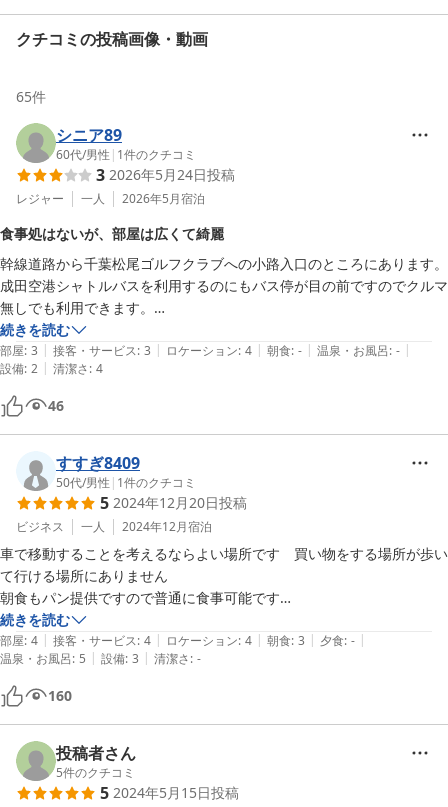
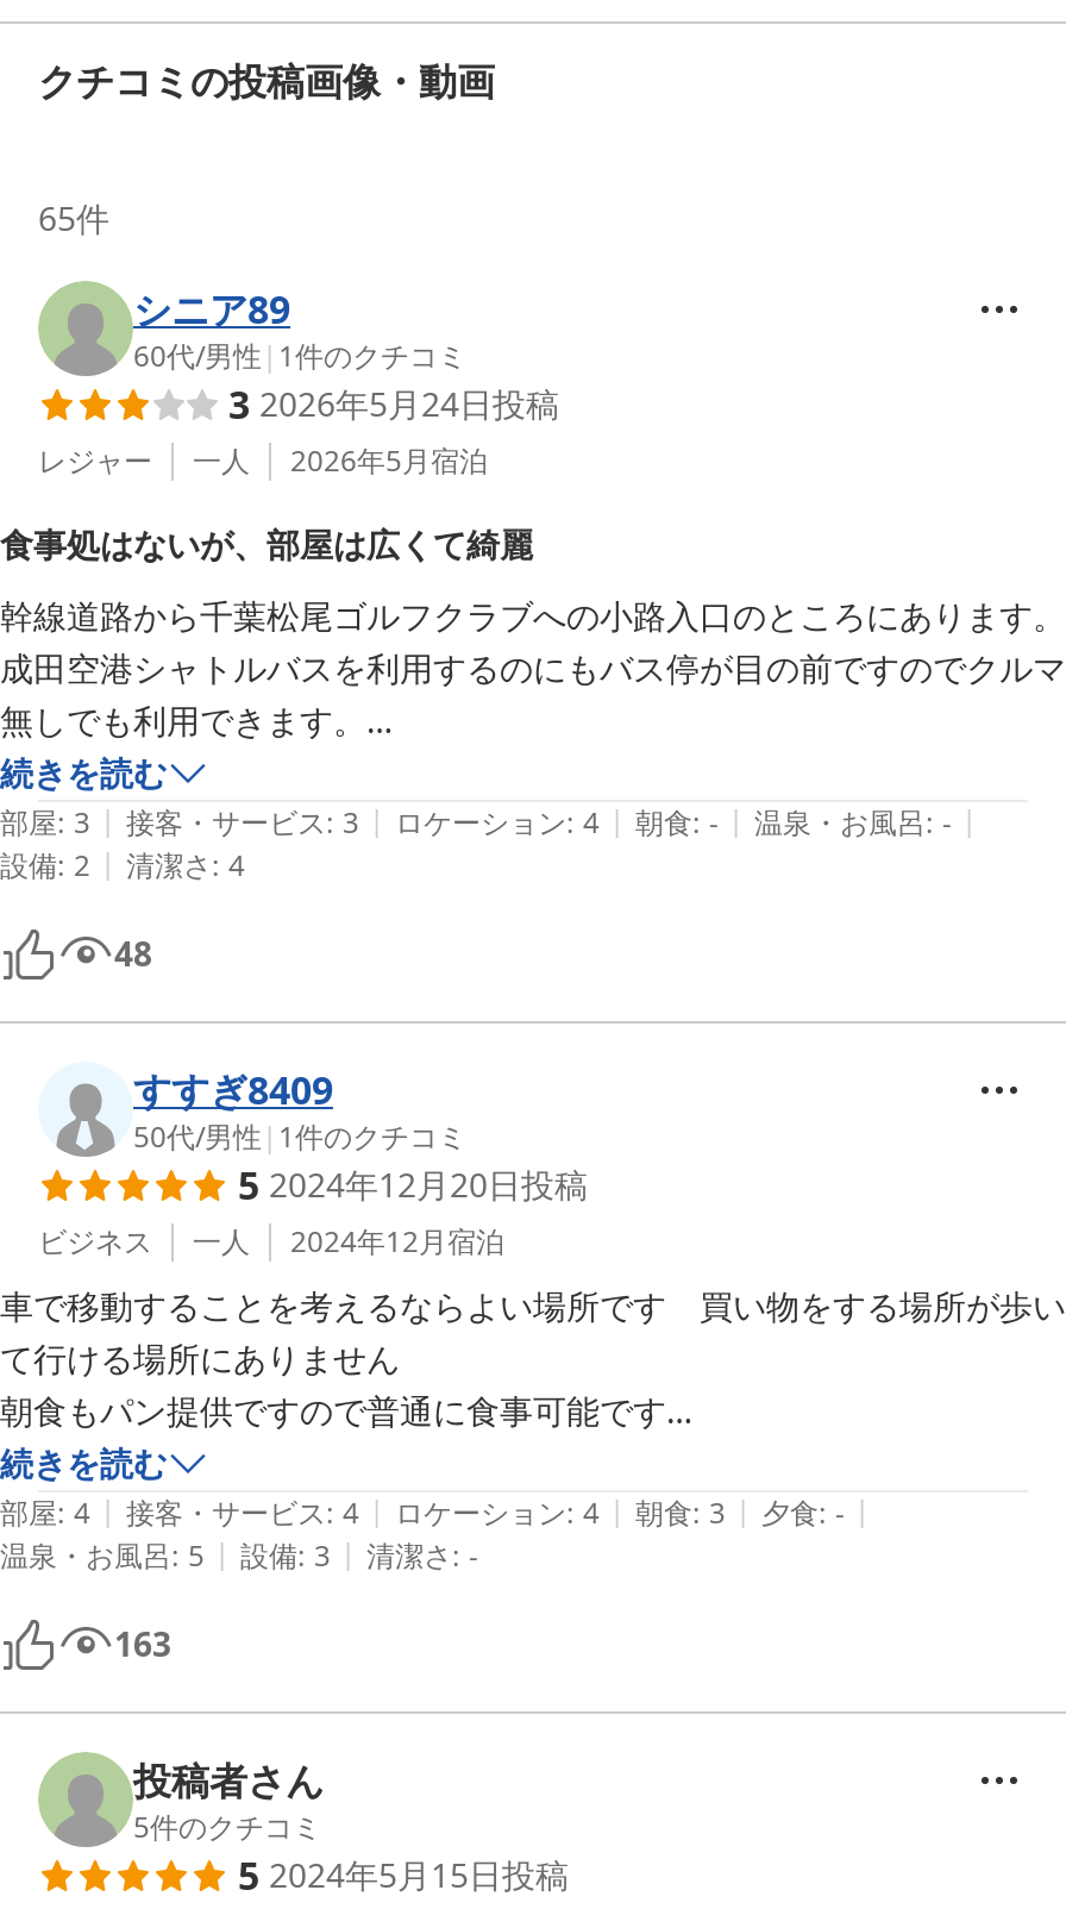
- 46
+ 48

- 160
+ 163
